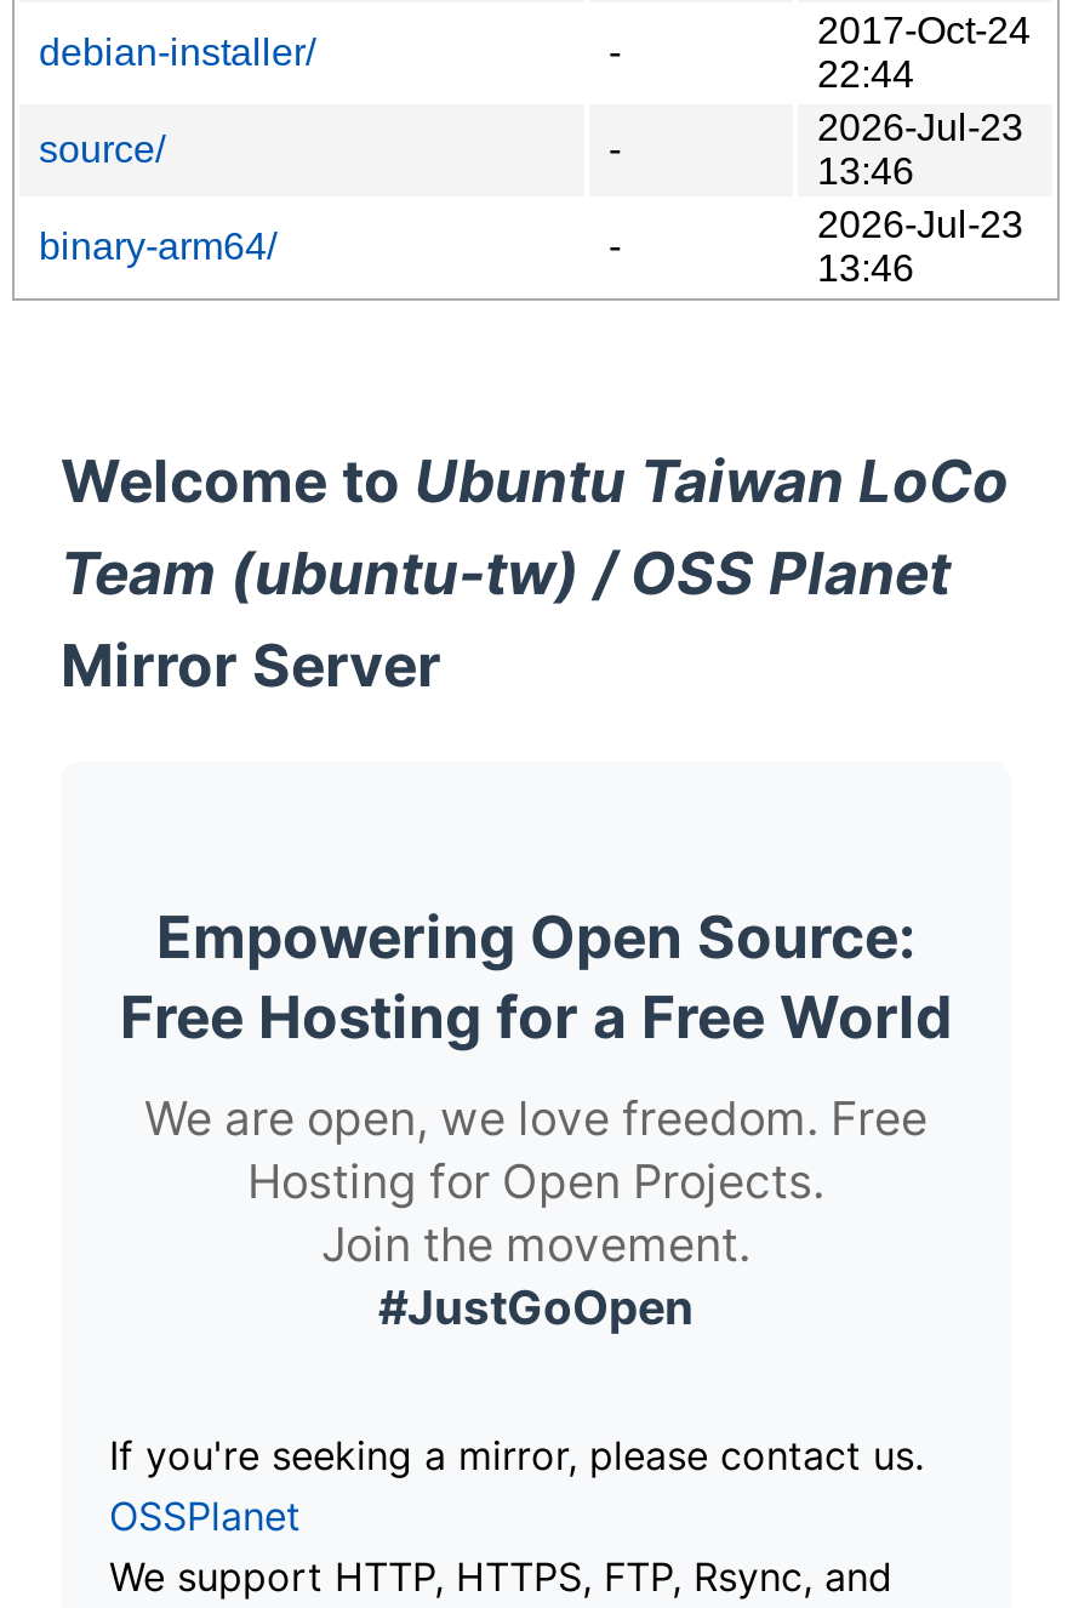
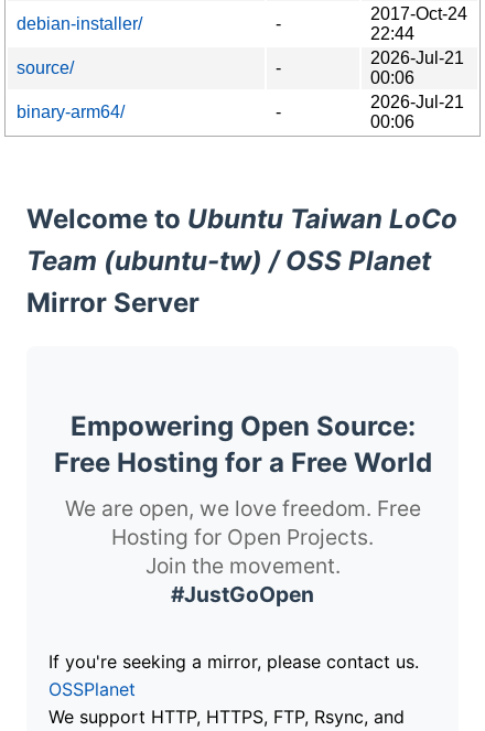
- 2026-Jul-23
- 13:46
+ 2026-Jul-21
+ 00:06

- 2026-Jul-23
- 13:46
+ 2026-Jul-21
+ 00:06
